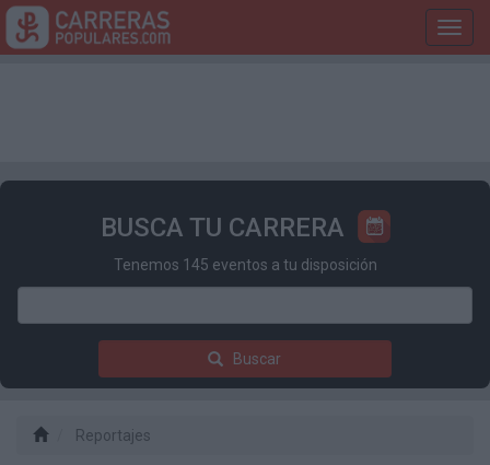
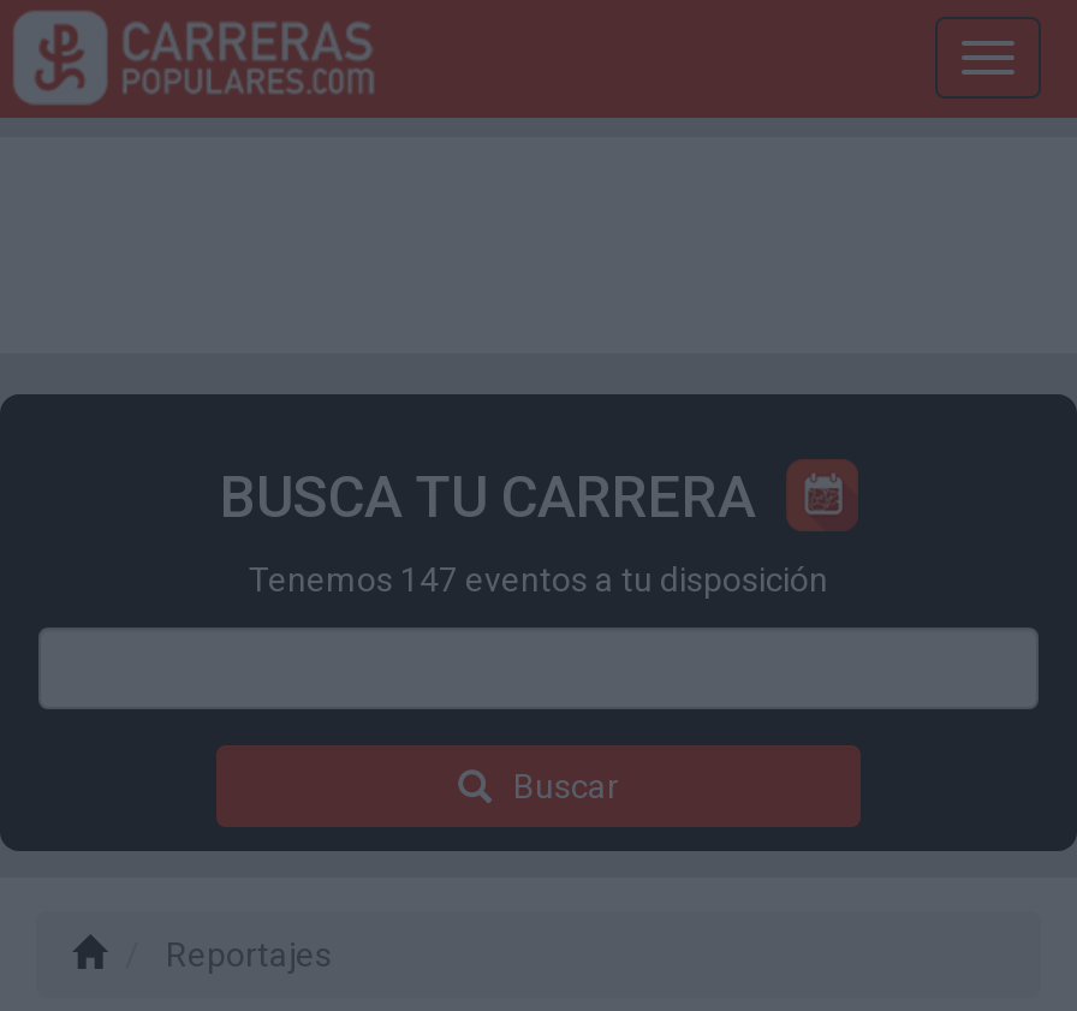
- Tenemos 145 eventos a tu disposición
+ Tenemos 147 eventos a tu disposición
